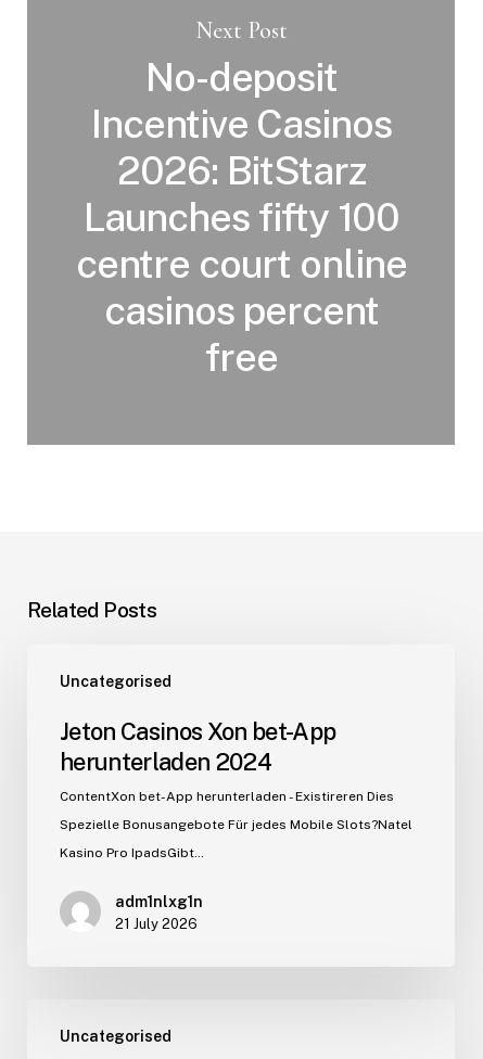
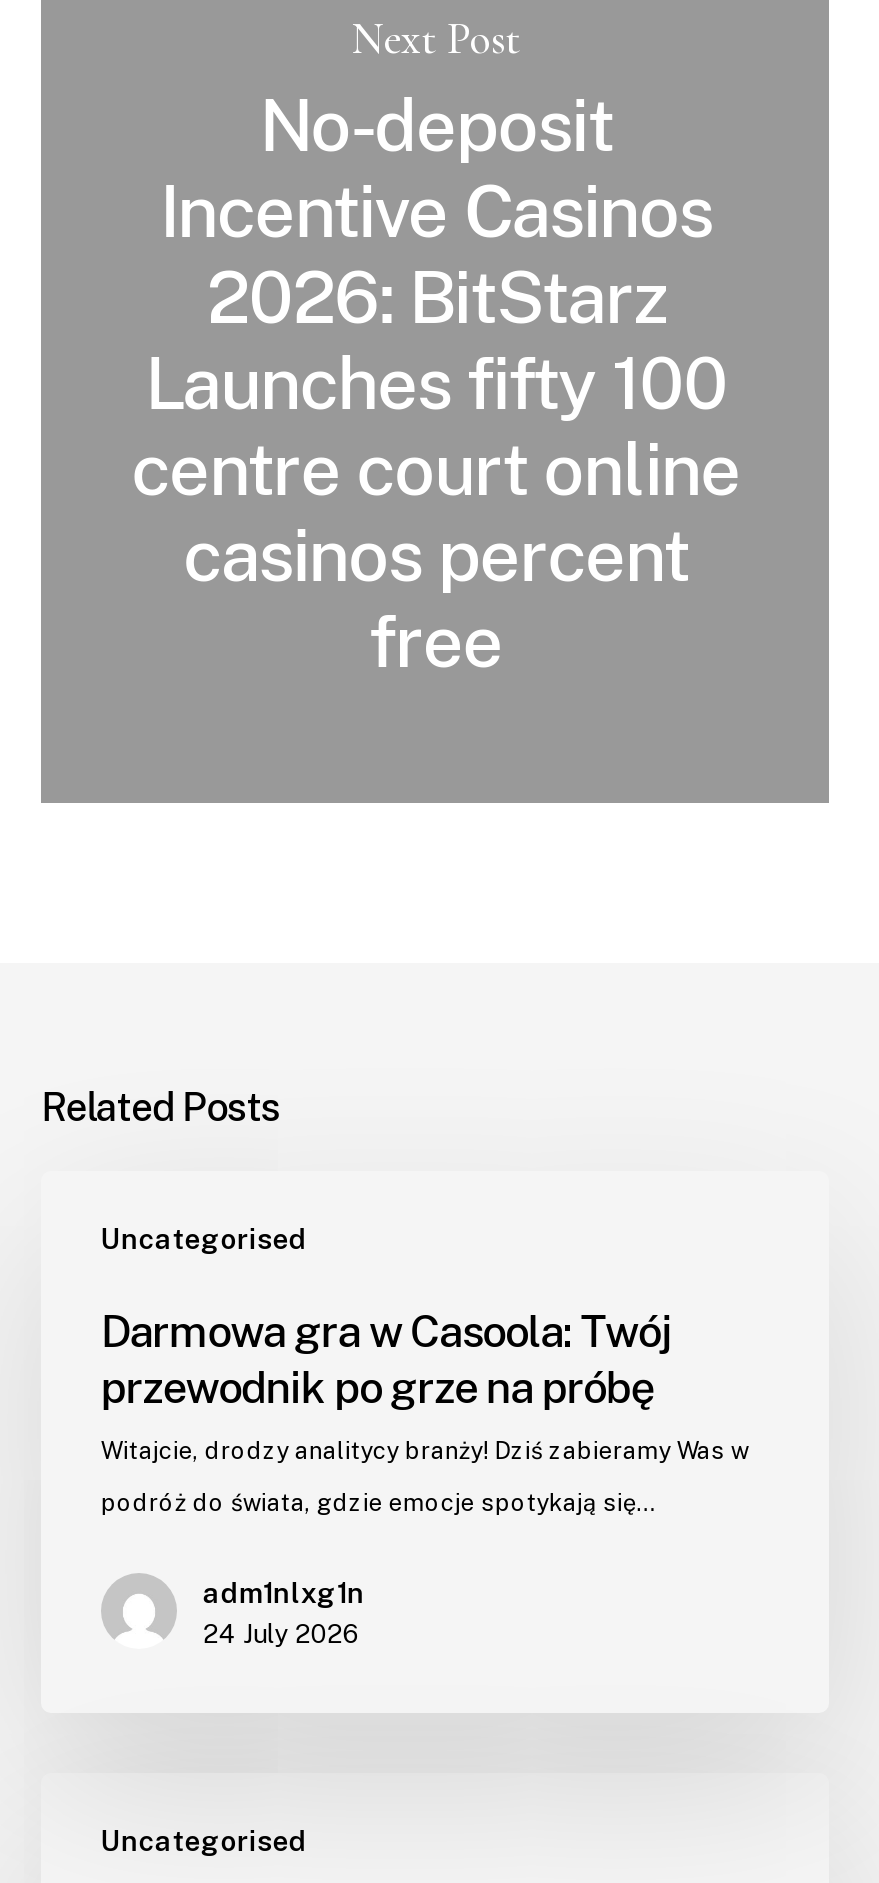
- Jeton Casinos Xon bet-App
- herunterladen 2024
- ContentXon bet-App herunterladen - Existireren Dies
- Spezielle Bonusangebote Für jedes Mobile Slots?Natel
- Kasino Pro IpadsGibt…
+ Darmowa gra w Casoola: Twój
+ przewodnik po grze na próbę
+ Witajcie, drodzy analitycy branży! Dziś zabieramy Was w
+ podróż do świata, gdzie emocje spotykają się…

- 21 July 2026
+ 24 July 2026
